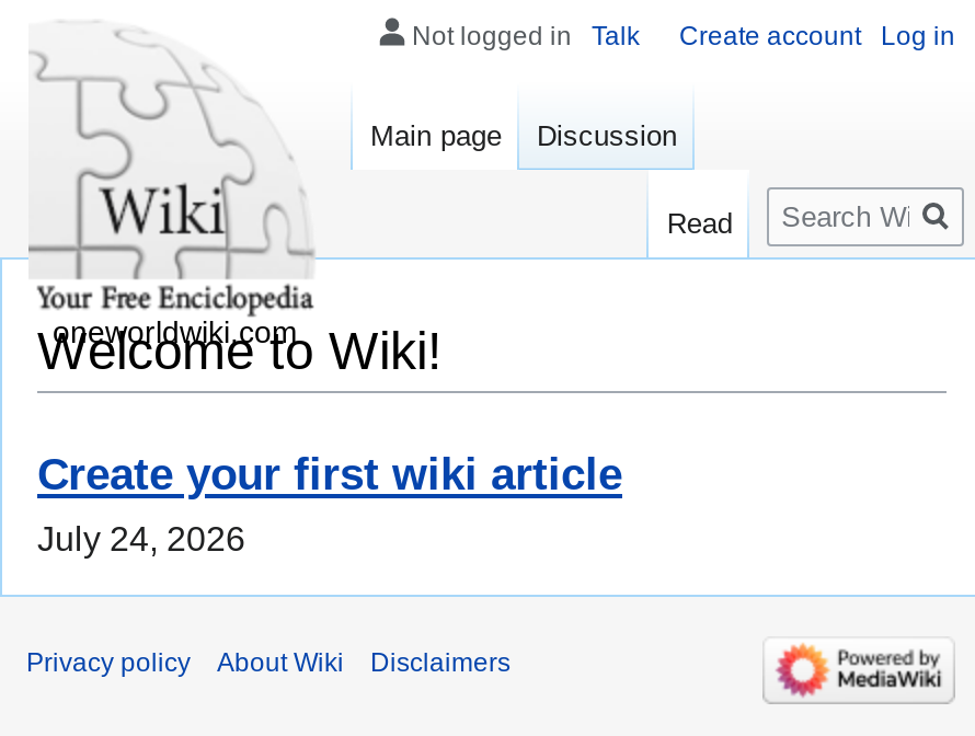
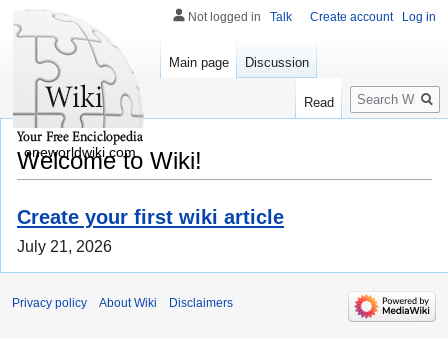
- July 24, 2026
+ July 21, 2026
